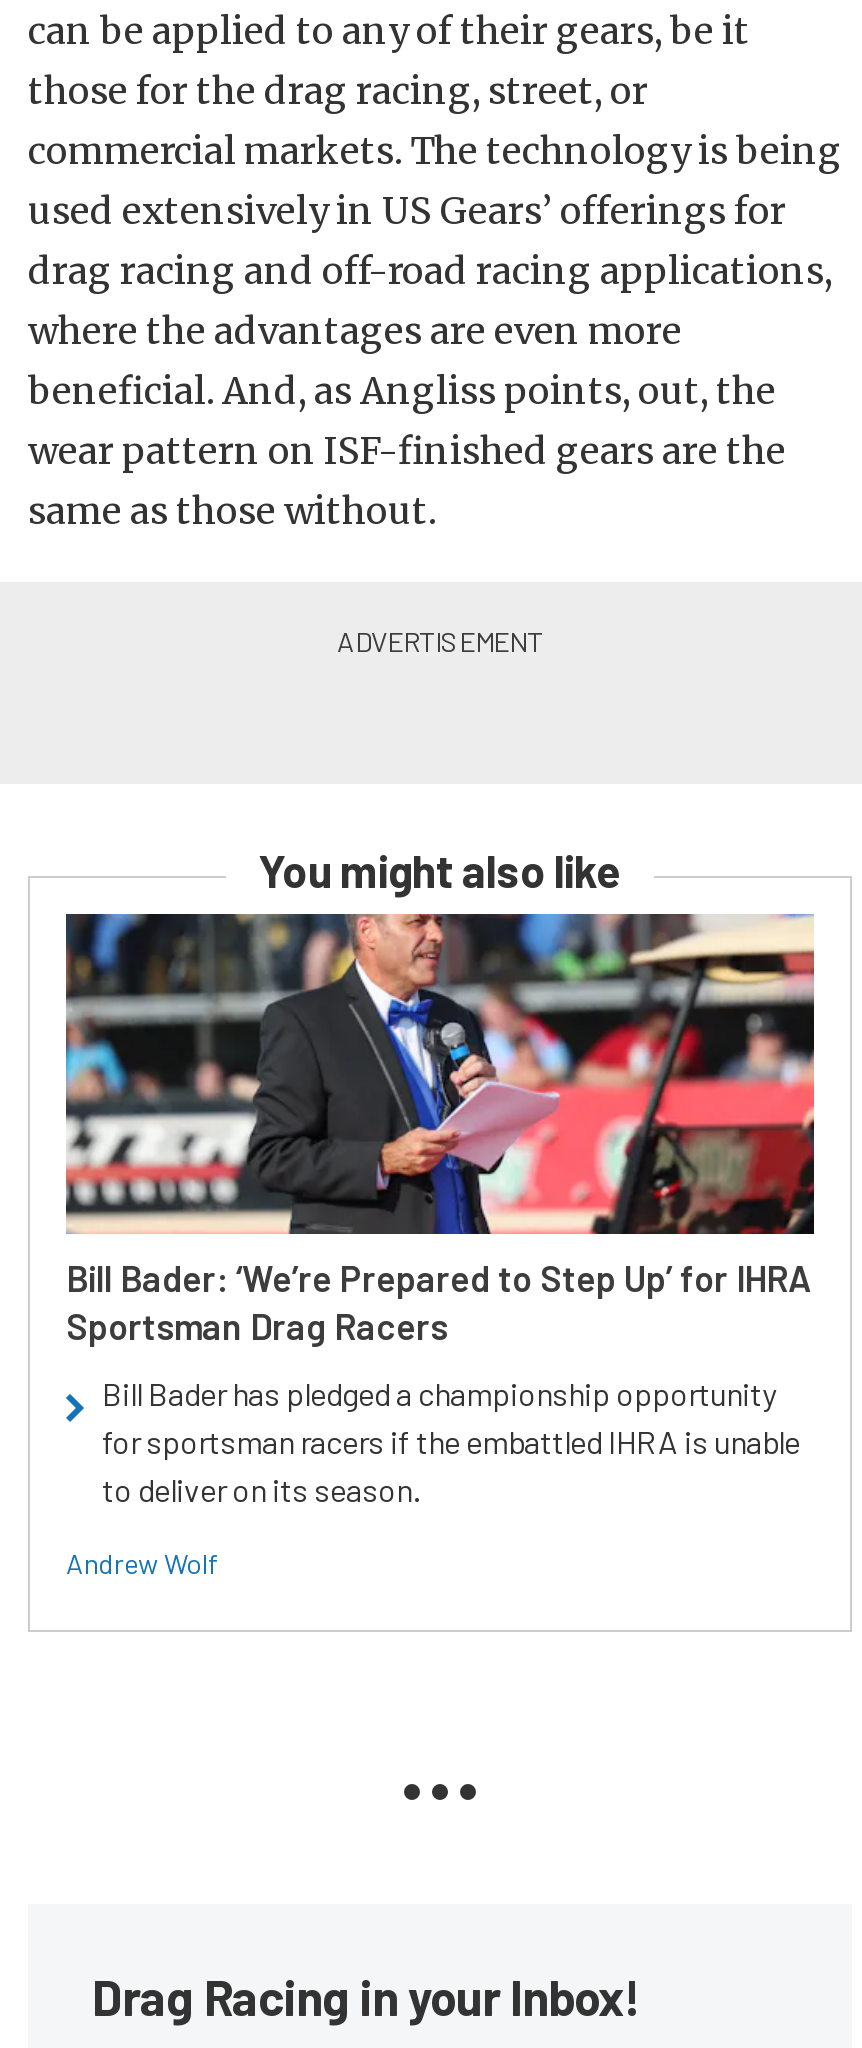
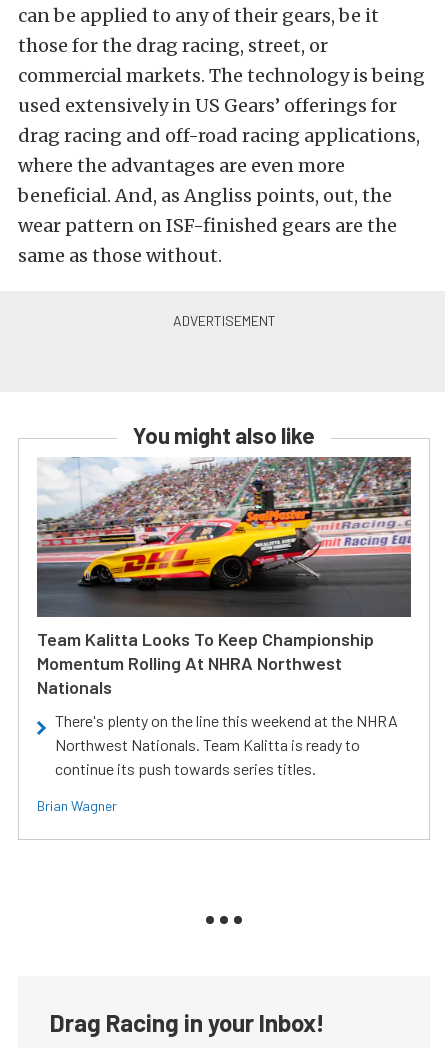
- [image]
- Bill Bader: ‘We’re Prepared to Step Up’ for IHRA
- Sportsman Drag Racers
+ [image]
+ Team Kalitta Looks To Keep Championship
+ Momentum Rolling At NHRA Northwest
+ Nationals

- Bill Bader has pledged a championship opportunity
- for sportsman racers if the embattled IHRA is unable
- to deliver on its season.
+ There's plenty on the line this weekend at the NHRA
+ Northwest Nationals. Team Kalitta is ready to
+ continue its push towards series titles.

- Andrew Wolf
+ Brian Wagner
